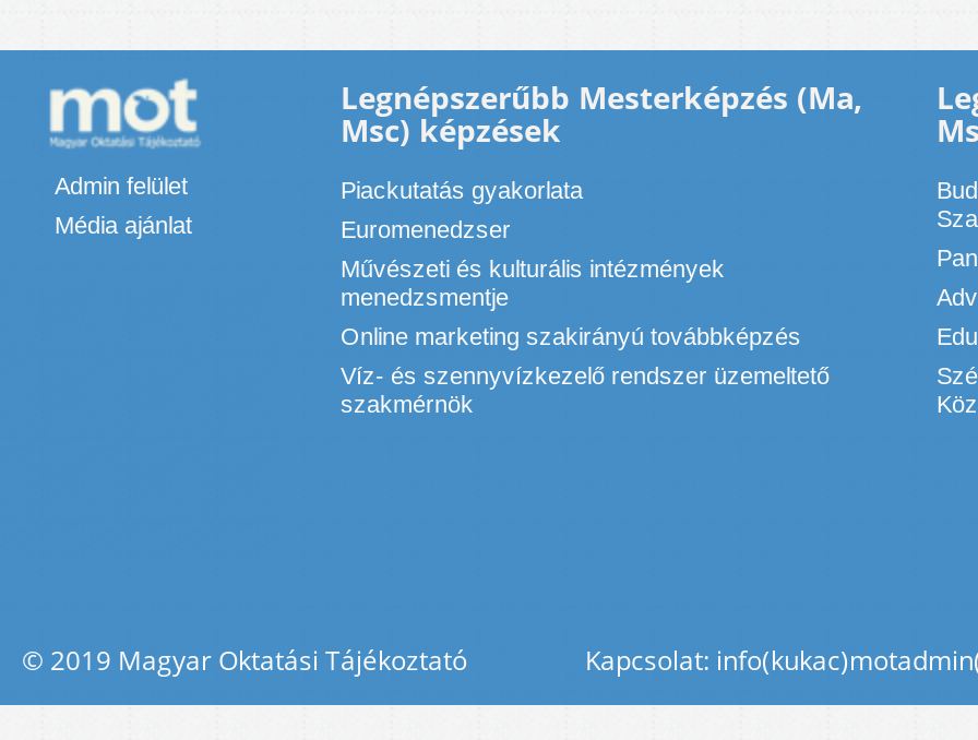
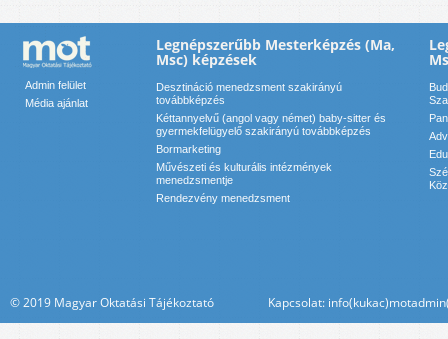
- Piackutatás gyakorlata
- Euromenedzser
+ Desztináció menedzsment szakirányú
+ továbbképzés
+ Kéttannyelvű (angol vagy német) baby-sitter és
+ gyermekfelügyelő szakirányú továbbképzés
+ Bormarketing

moved down: Művészeti és kulturális intézmények | menedzsmentje

- Online marketing szakirányú továbbképzés
- Víz- és szennyvízkezelő rendszer üzemeltető
- szakmérnök
+ Rendezvény menedzsment
